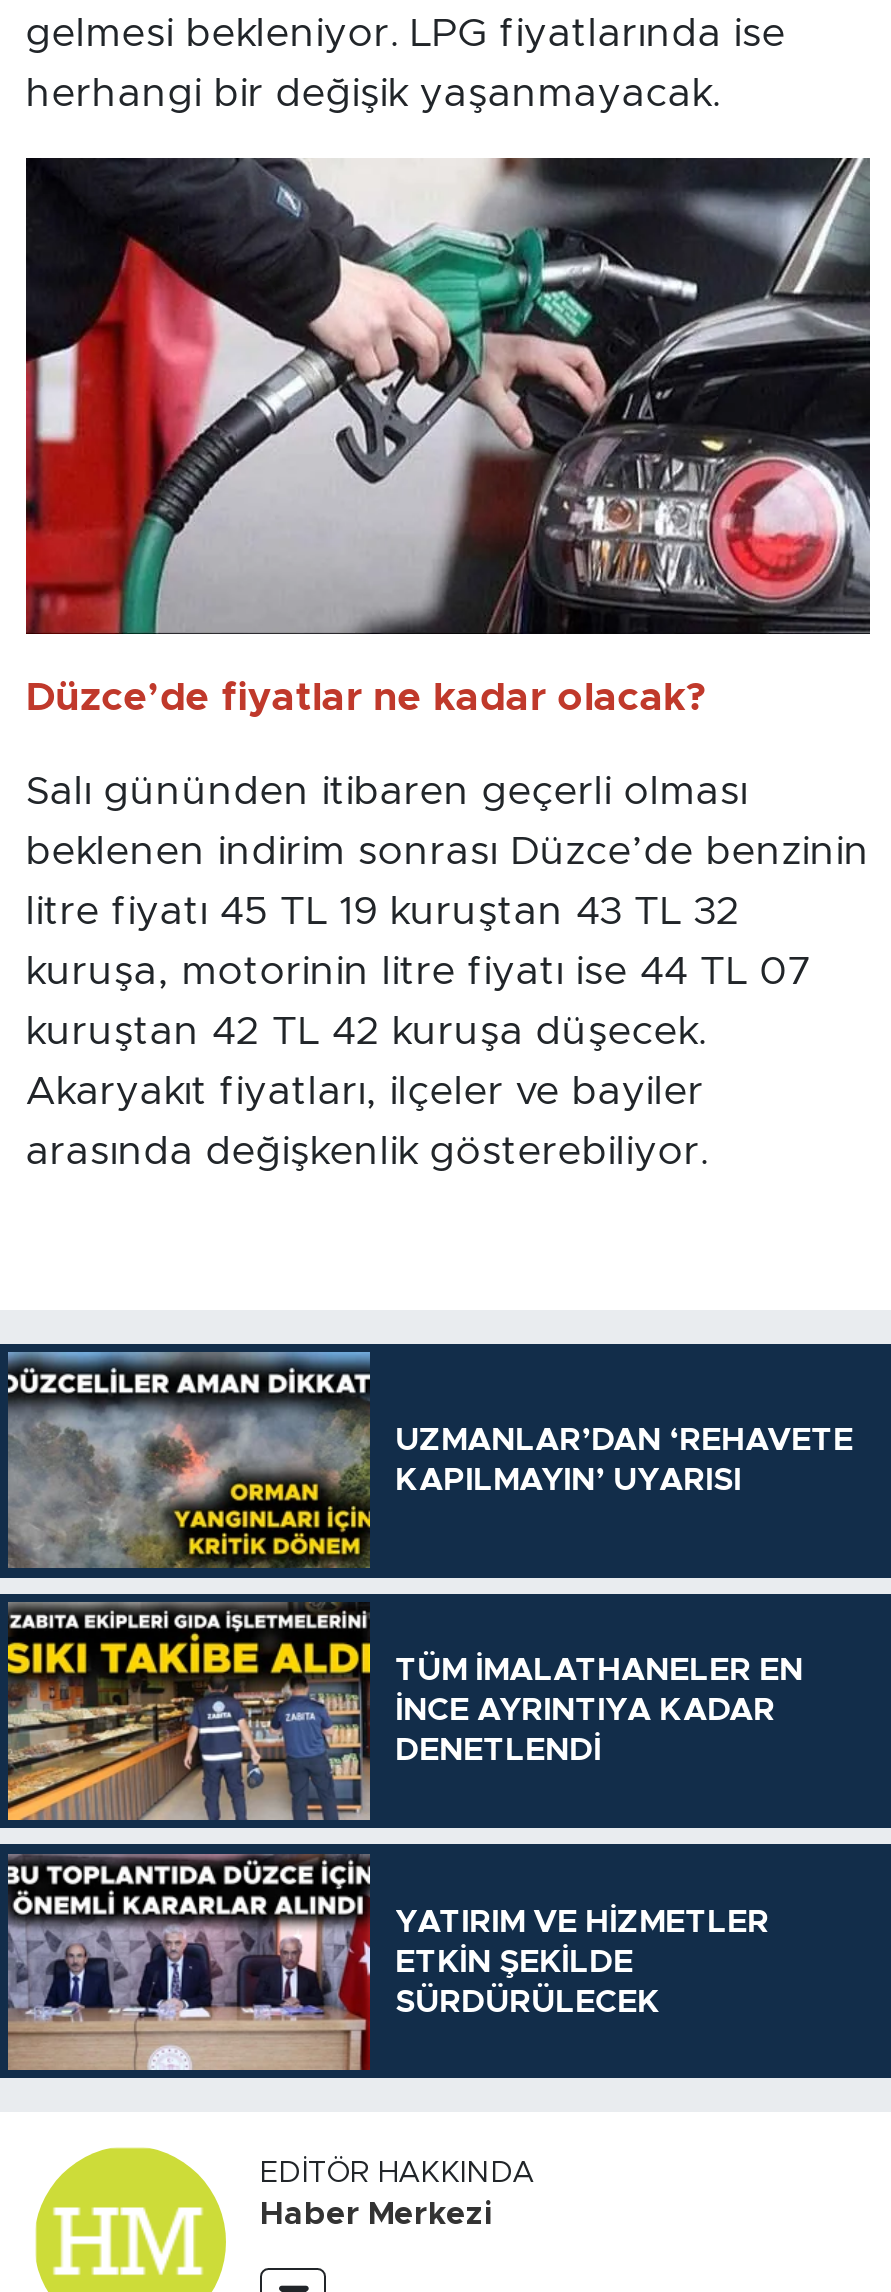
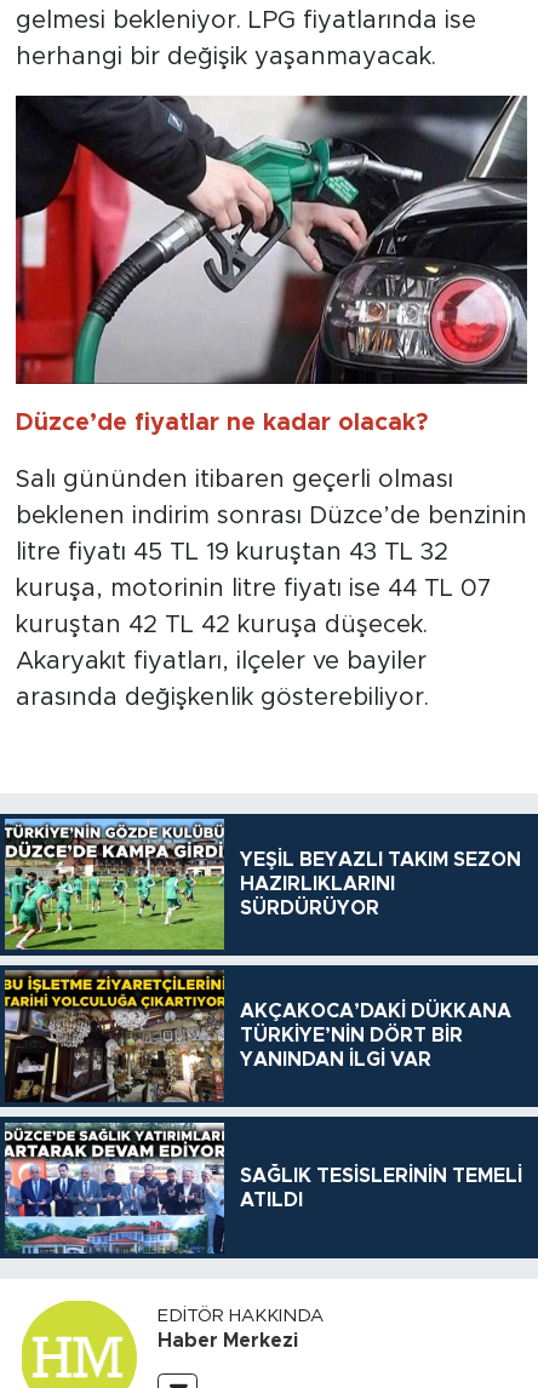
- [image]
- UZMANLAR’DAN ‘REHAVETE
- KAPILMAYIN’ UYARISI
+ [image]
+ YEŞİL BEYAZLI TAKIM SEZON
+ HAZIRLIKLARINI
+ SÜRDÜRÜYOR

- [image]
- TÜM İMALATHANELER EN
- İNCE AYRINTIYA KADAR
- DENETLENDİ
+ [image]
+ AKÇAKOCA’DAKİ DÜKKANA
+ TÜRKİYE’NİN DÖRT BİR
+ YANINDAN İLGİ VAR

- [image]
- YATIRIM VE HİZMETLER
- ETKİN ŞEKİLDE
- SÜRDÜRÜLECEK
+ [image]
+ SAĞLIK TESİSLERİNİN TEMELİ
+ ATILDI
